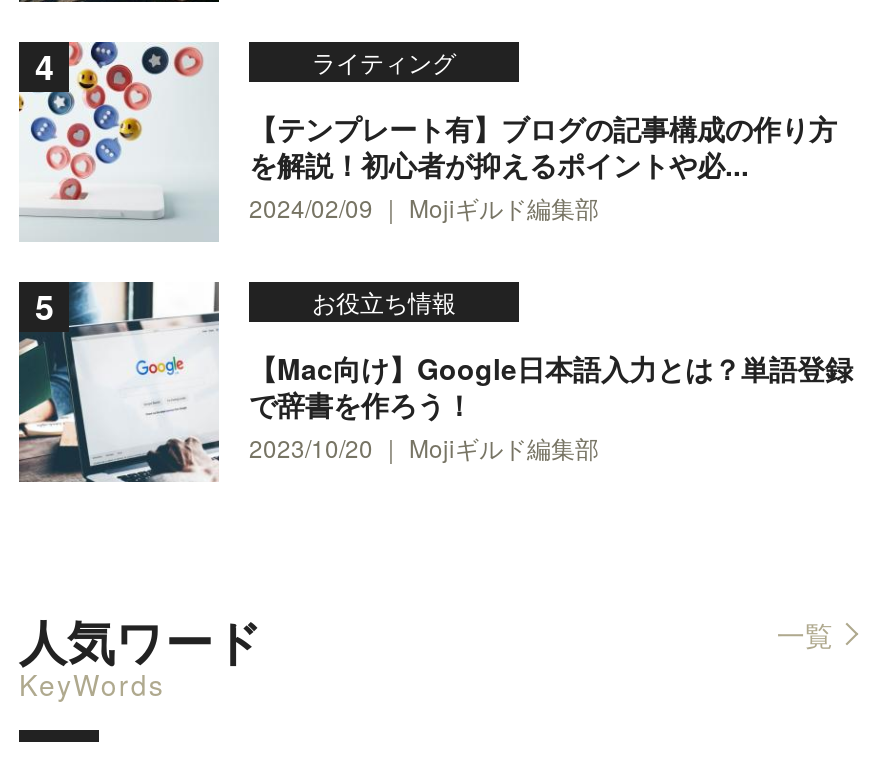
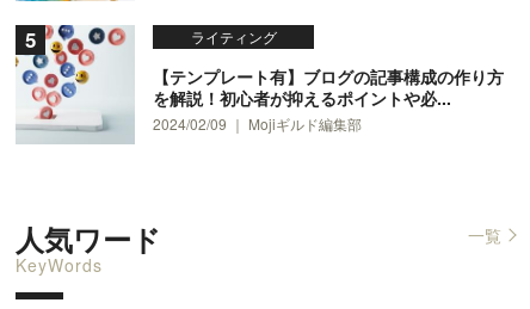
- [image]
- お役立ち情報
- 【Mac向け】Google日本語入力とは？単語登録
- で辞書を作ろう！
- 2023/10/20 ｜ Mojiギルド編集部
